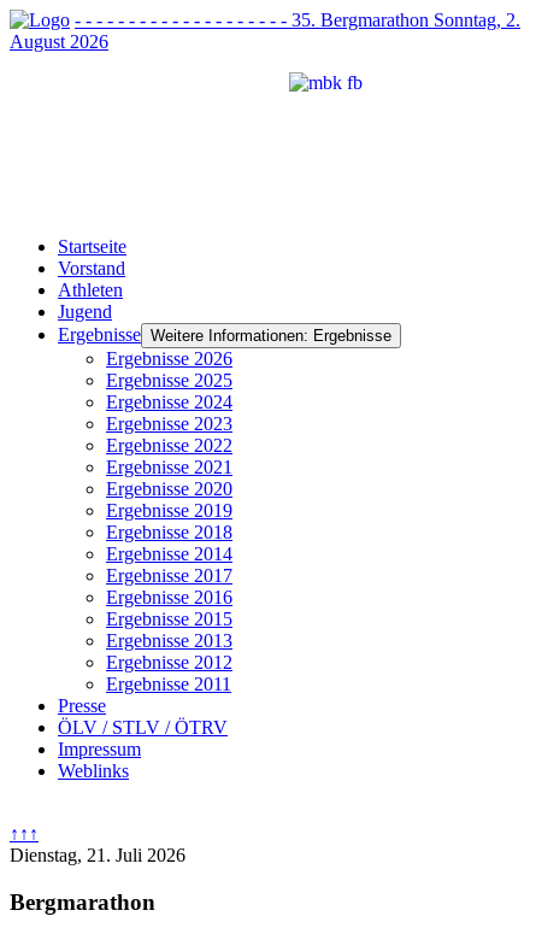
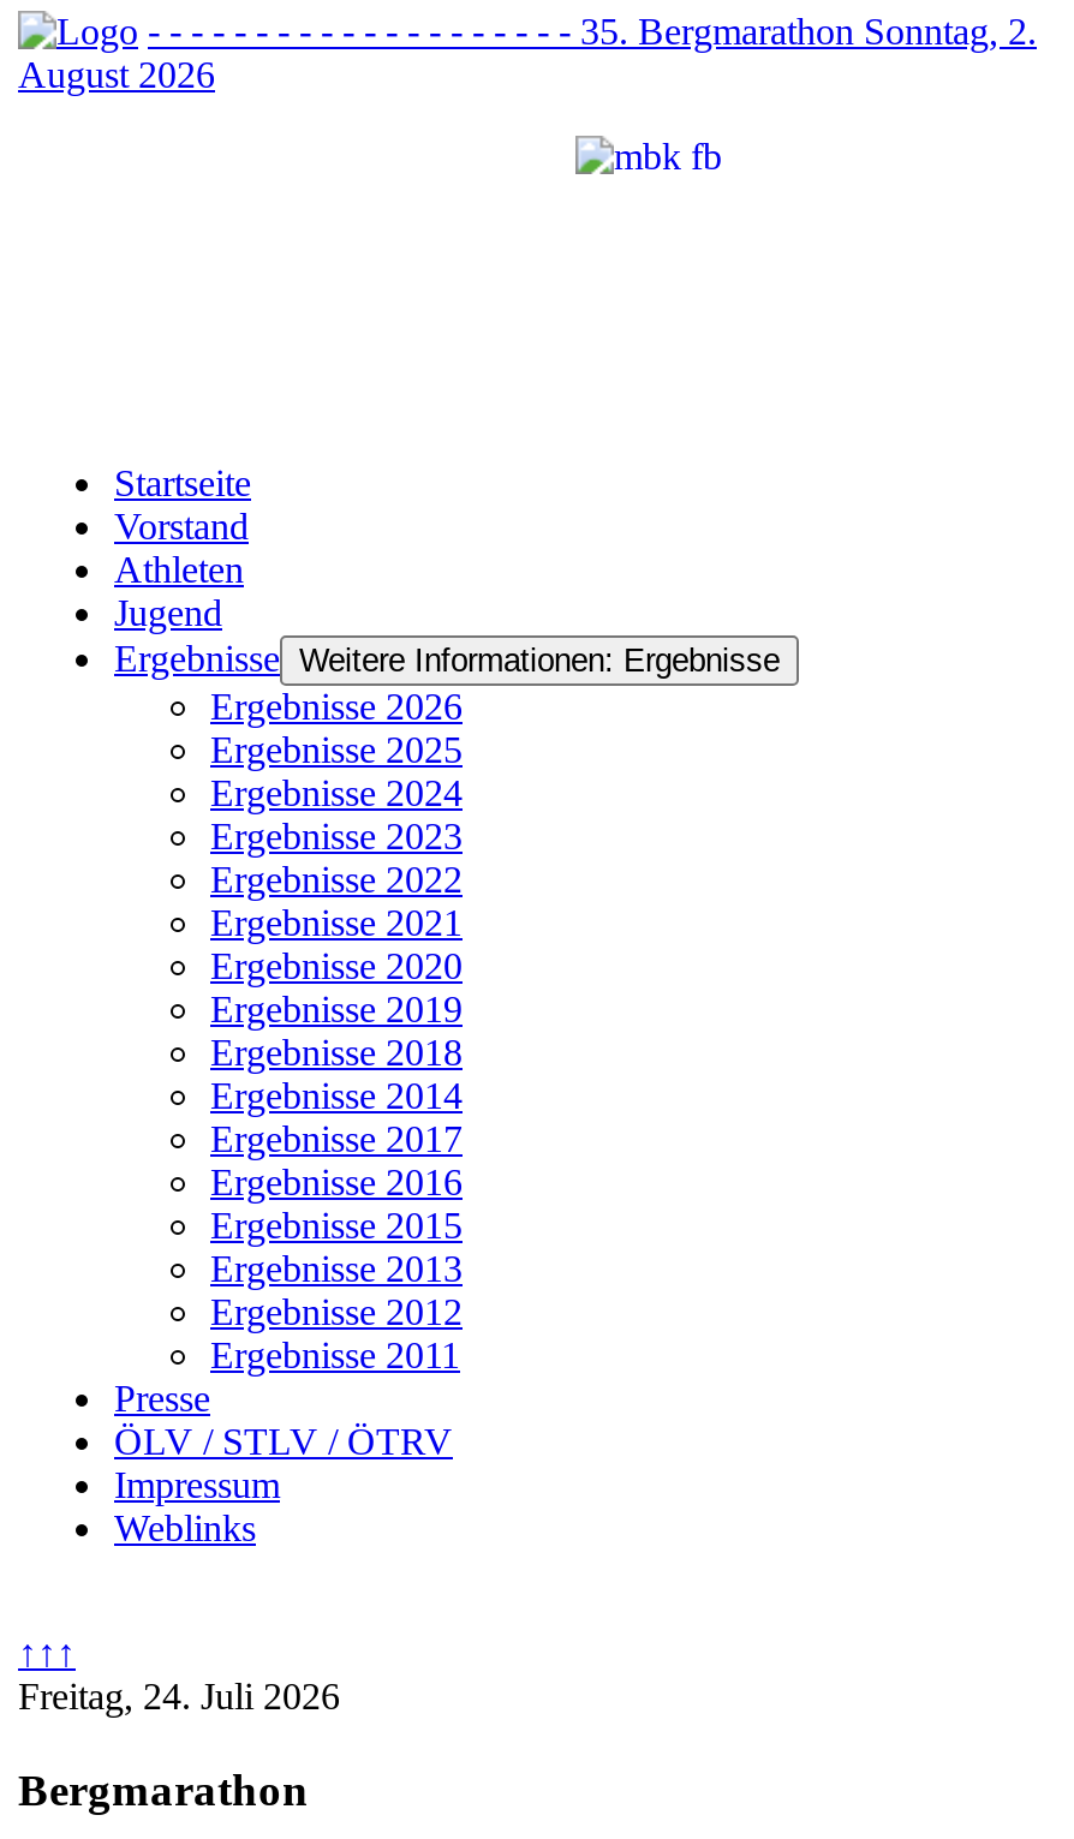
- Dienstag, 21. Juli 2026
+ Freitag, 24. Juli 2026
